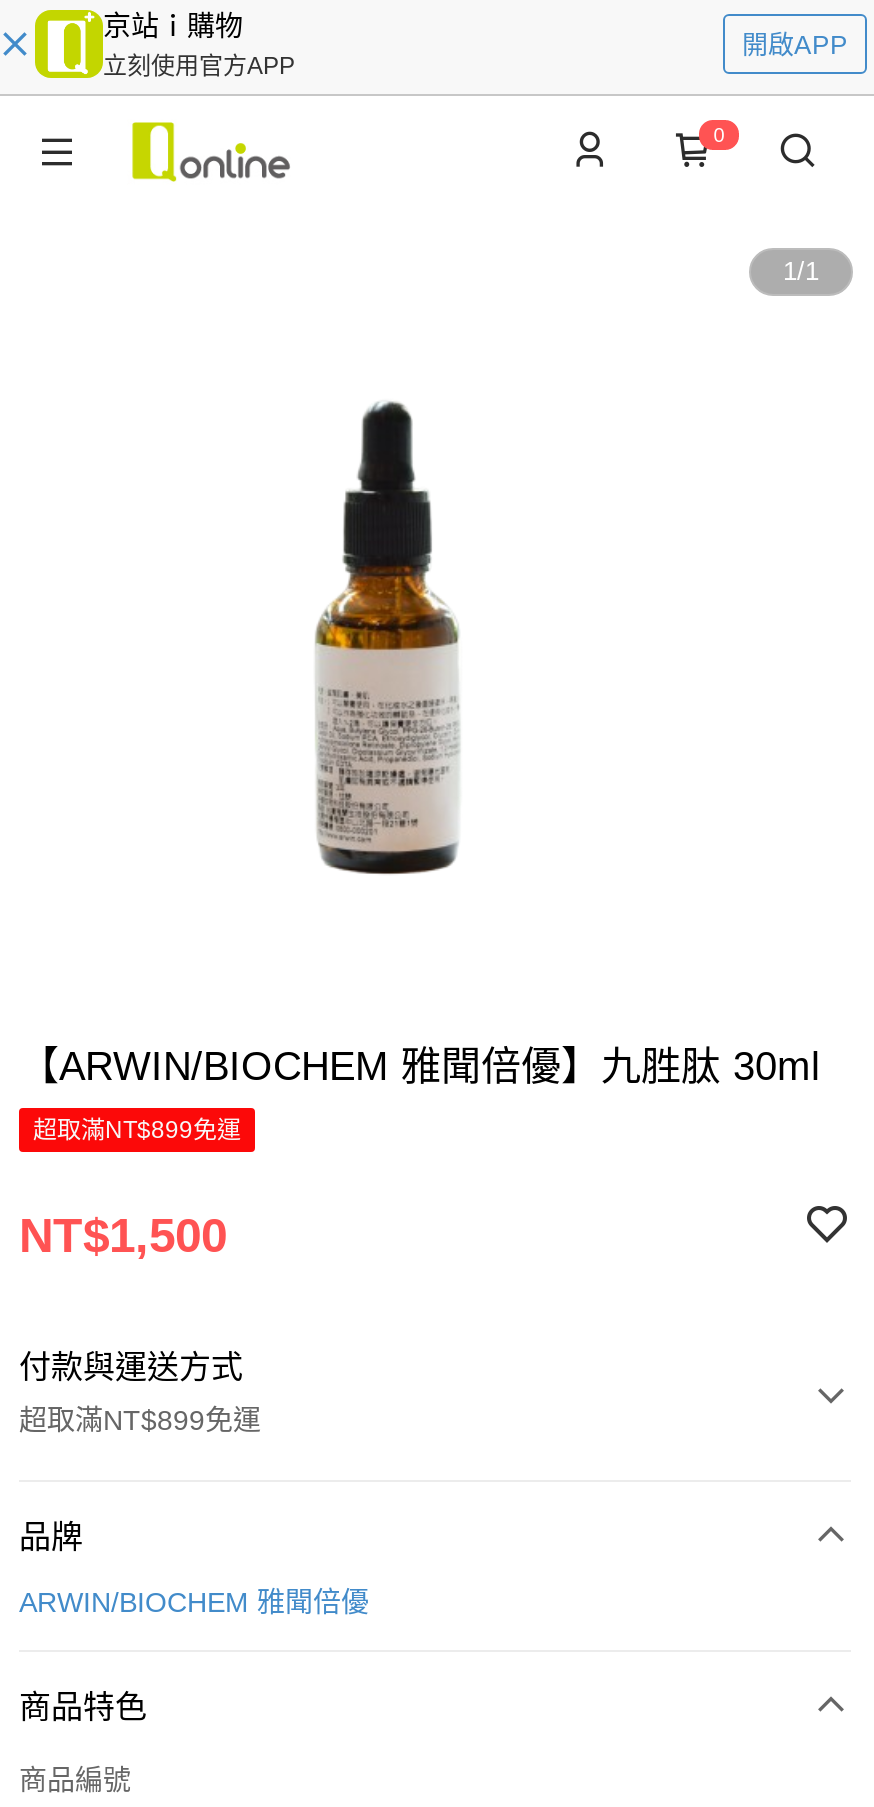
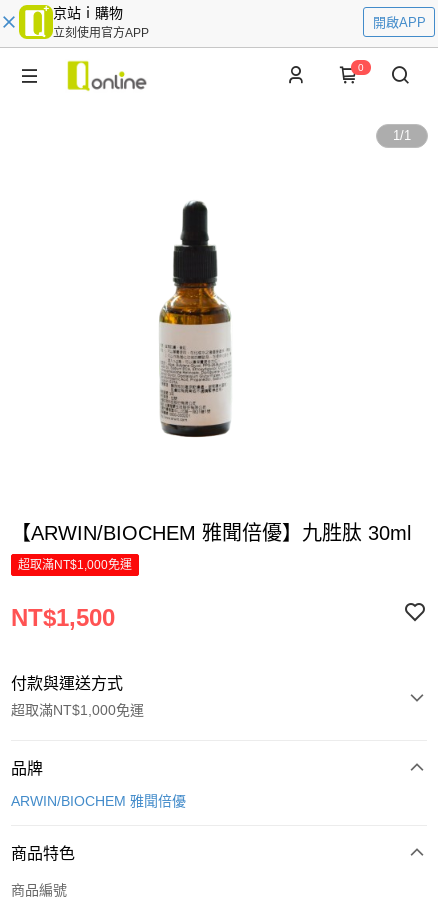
- 超取滿NT$899免運
+ 超取滿NT$1,000免運

- 超取滿NT$899免運
+ 超取滿NT$1,000免運
